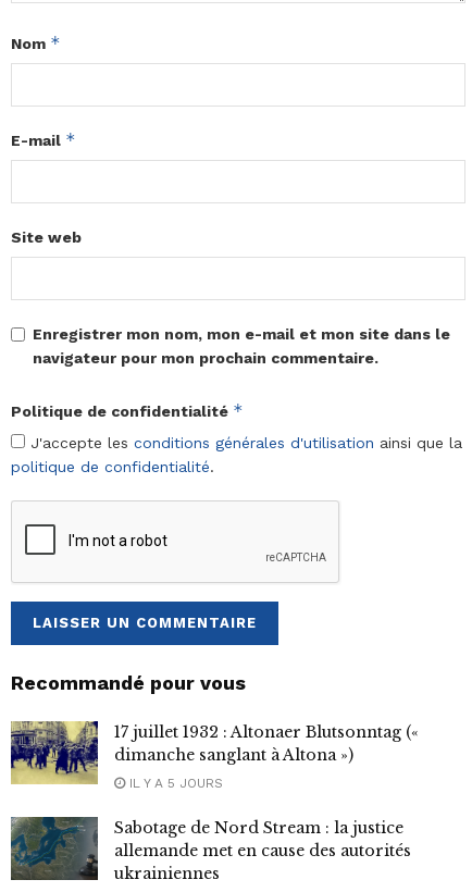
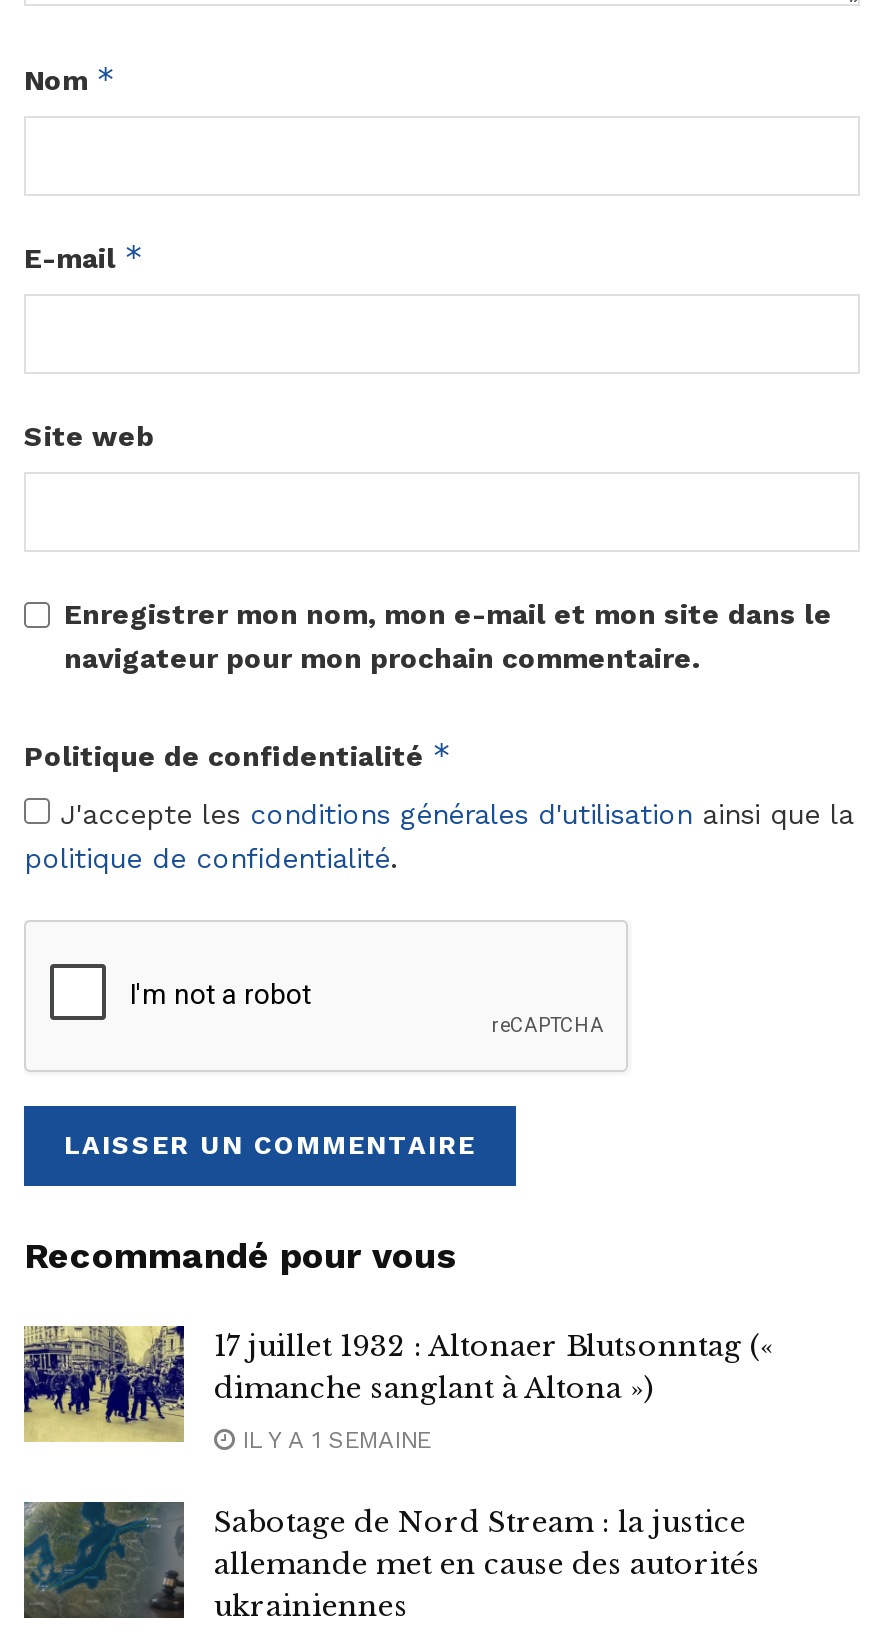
- IL Y A 5 JOURS
+ IL Y A 1 SEMAINE
